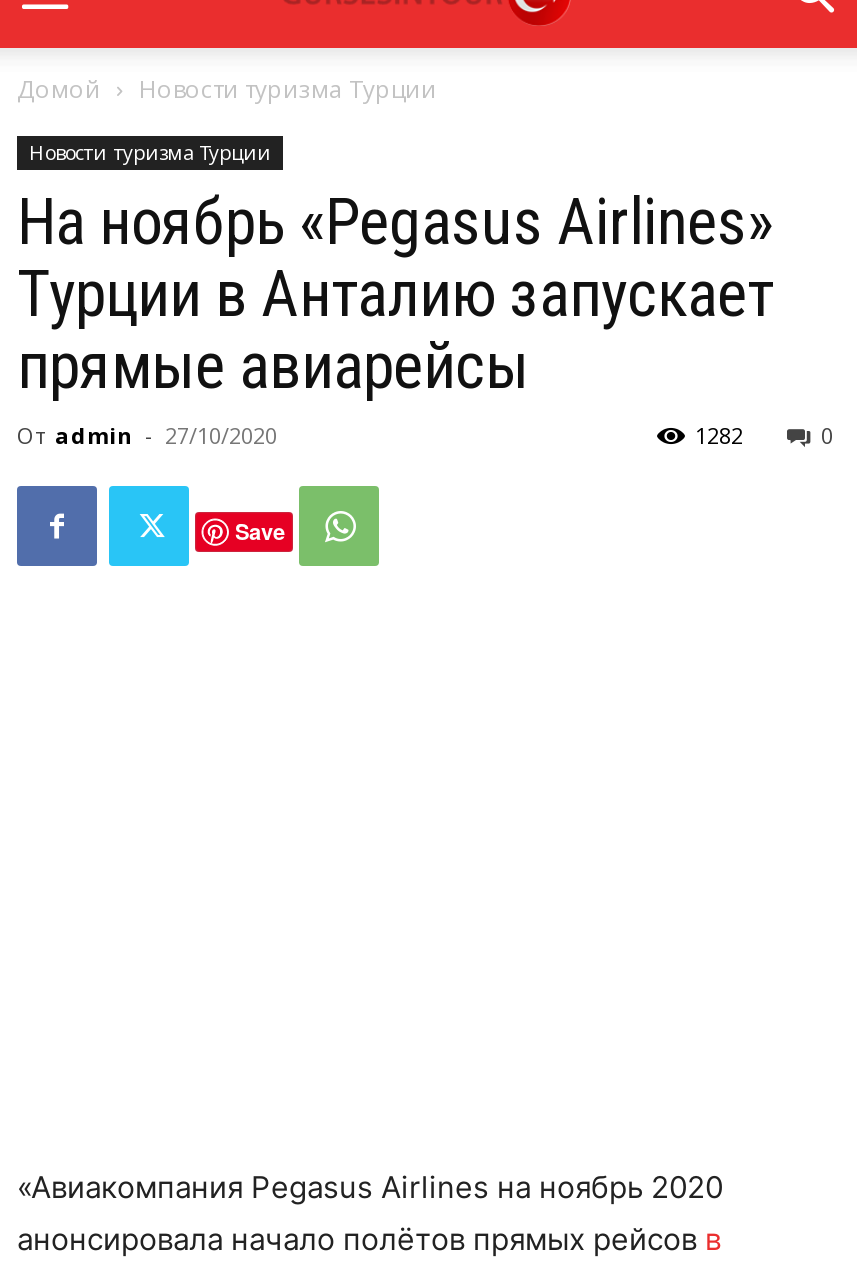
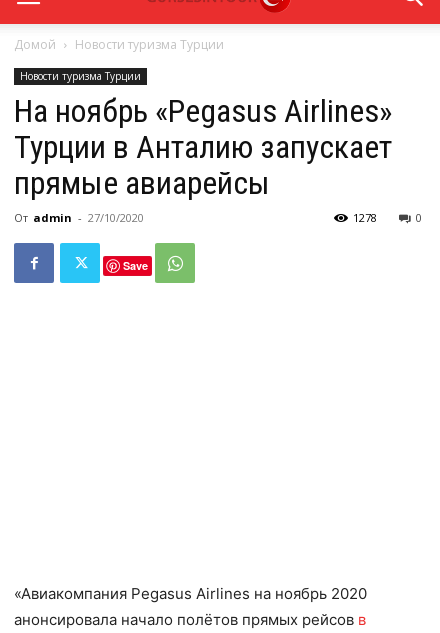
- 1282
+ 1278
